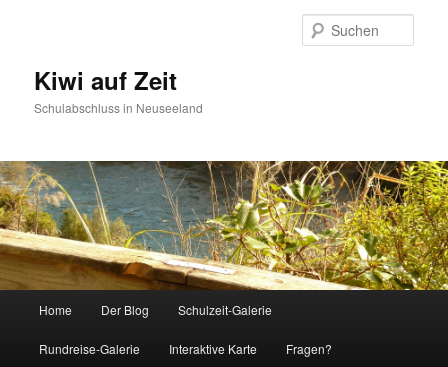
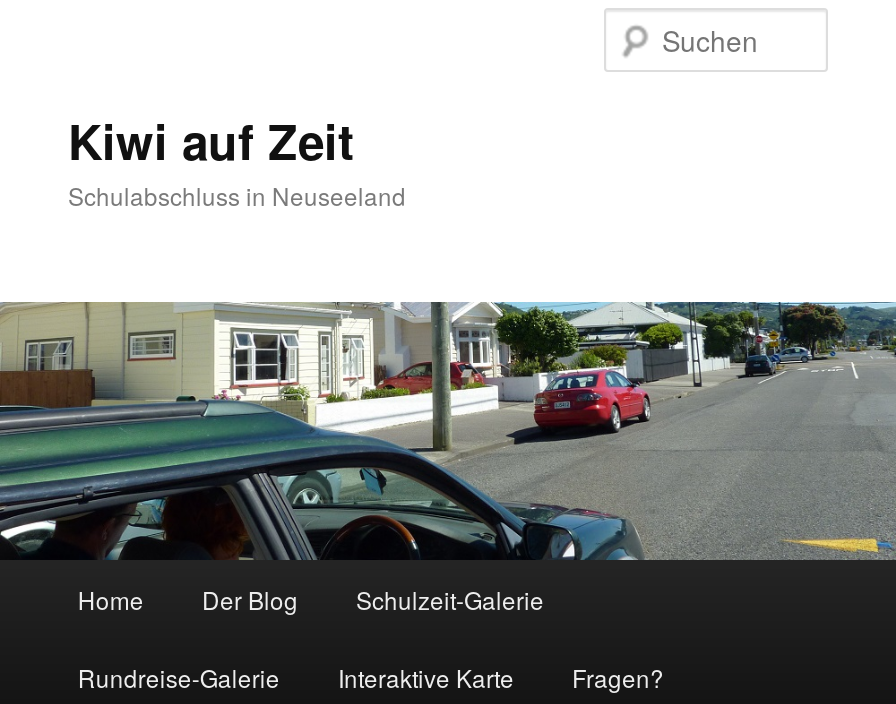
- [image]
+ [image]
